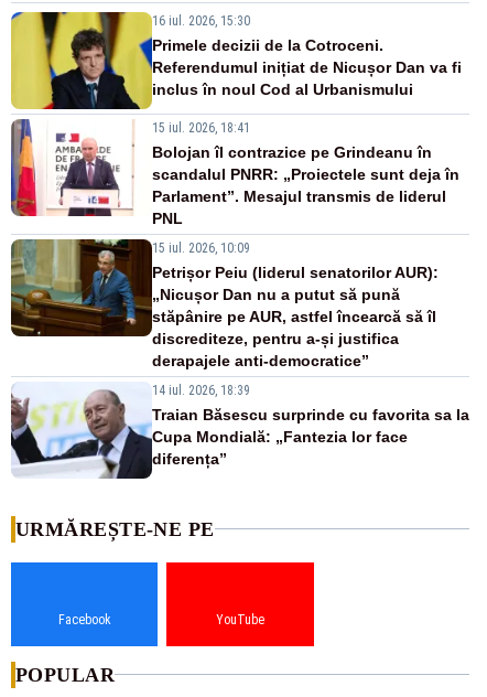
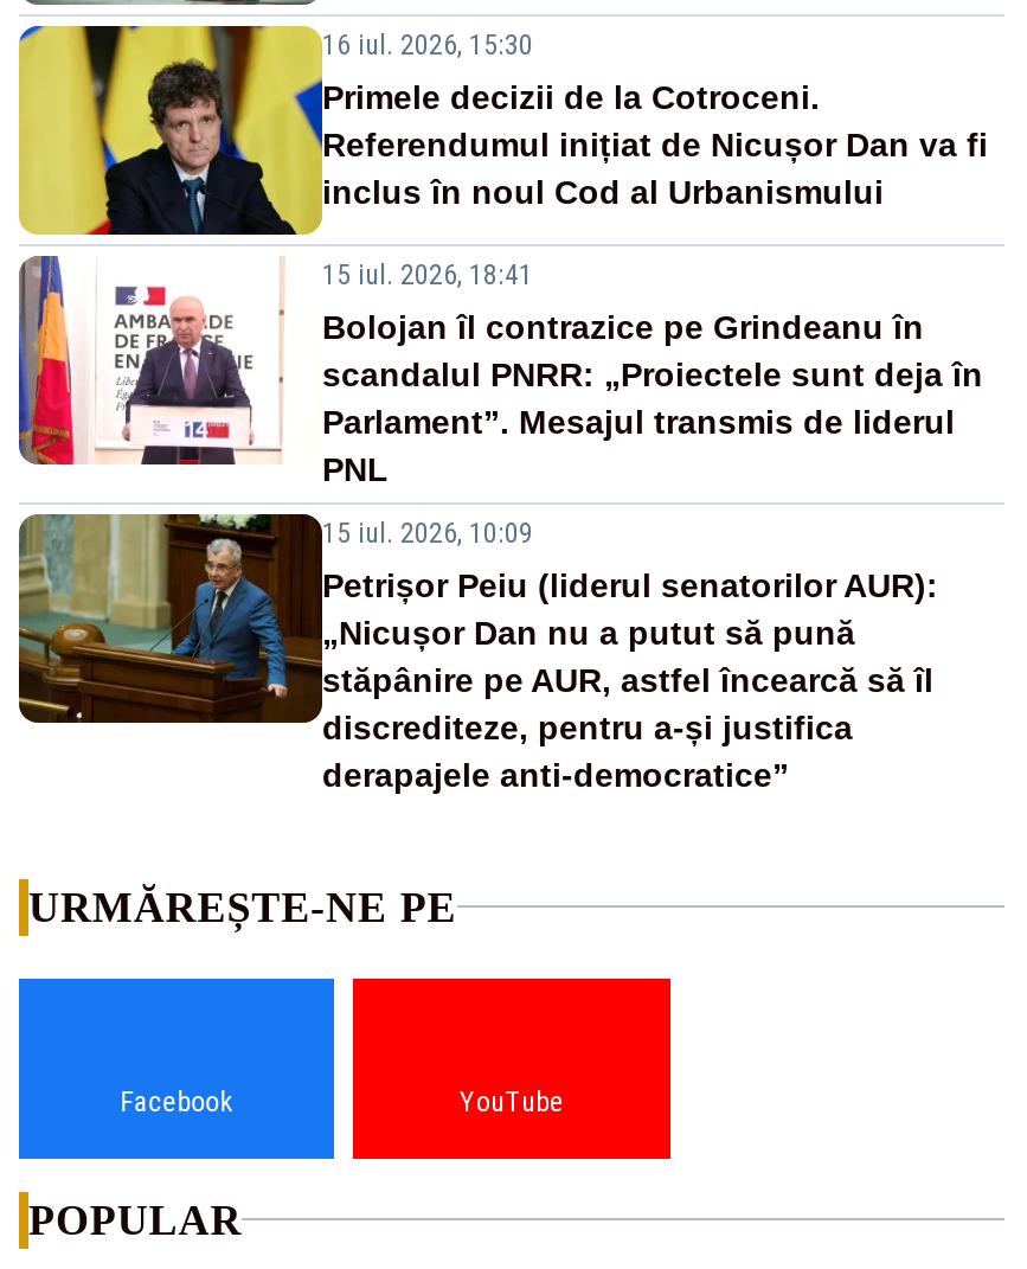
- [image]
- 14 iul. 2026, 18:39
- Traian Băsescu surprinde cu favorita sa la
- Cupa Mondială: „Fantezia lor face
- diferența”
